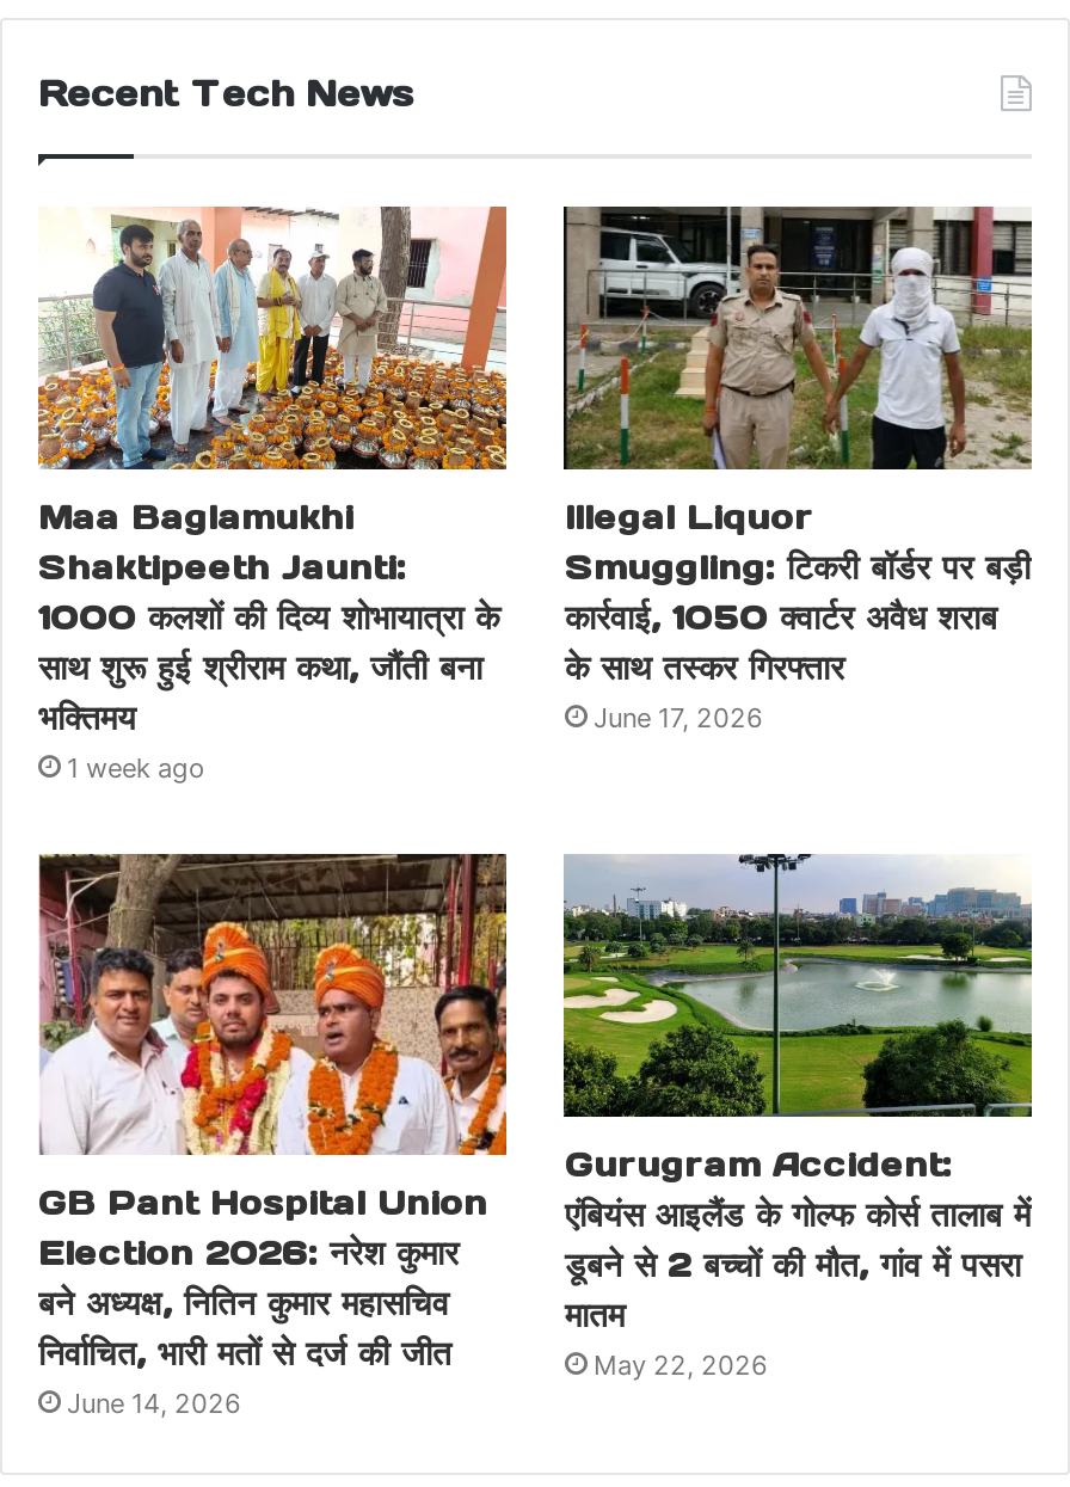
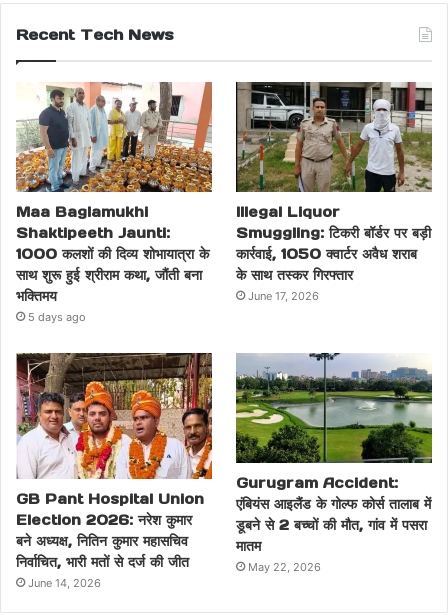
- 1 week ago
+ 5 days ago
